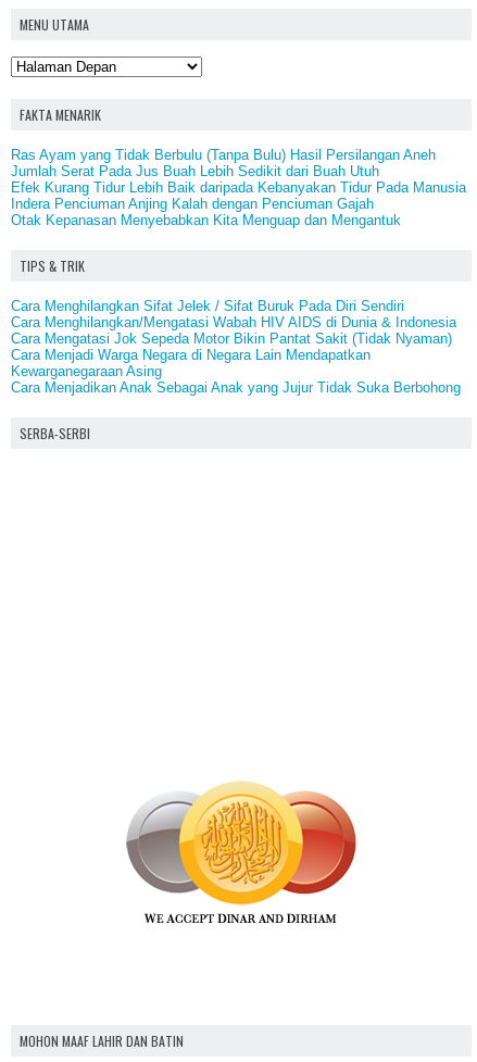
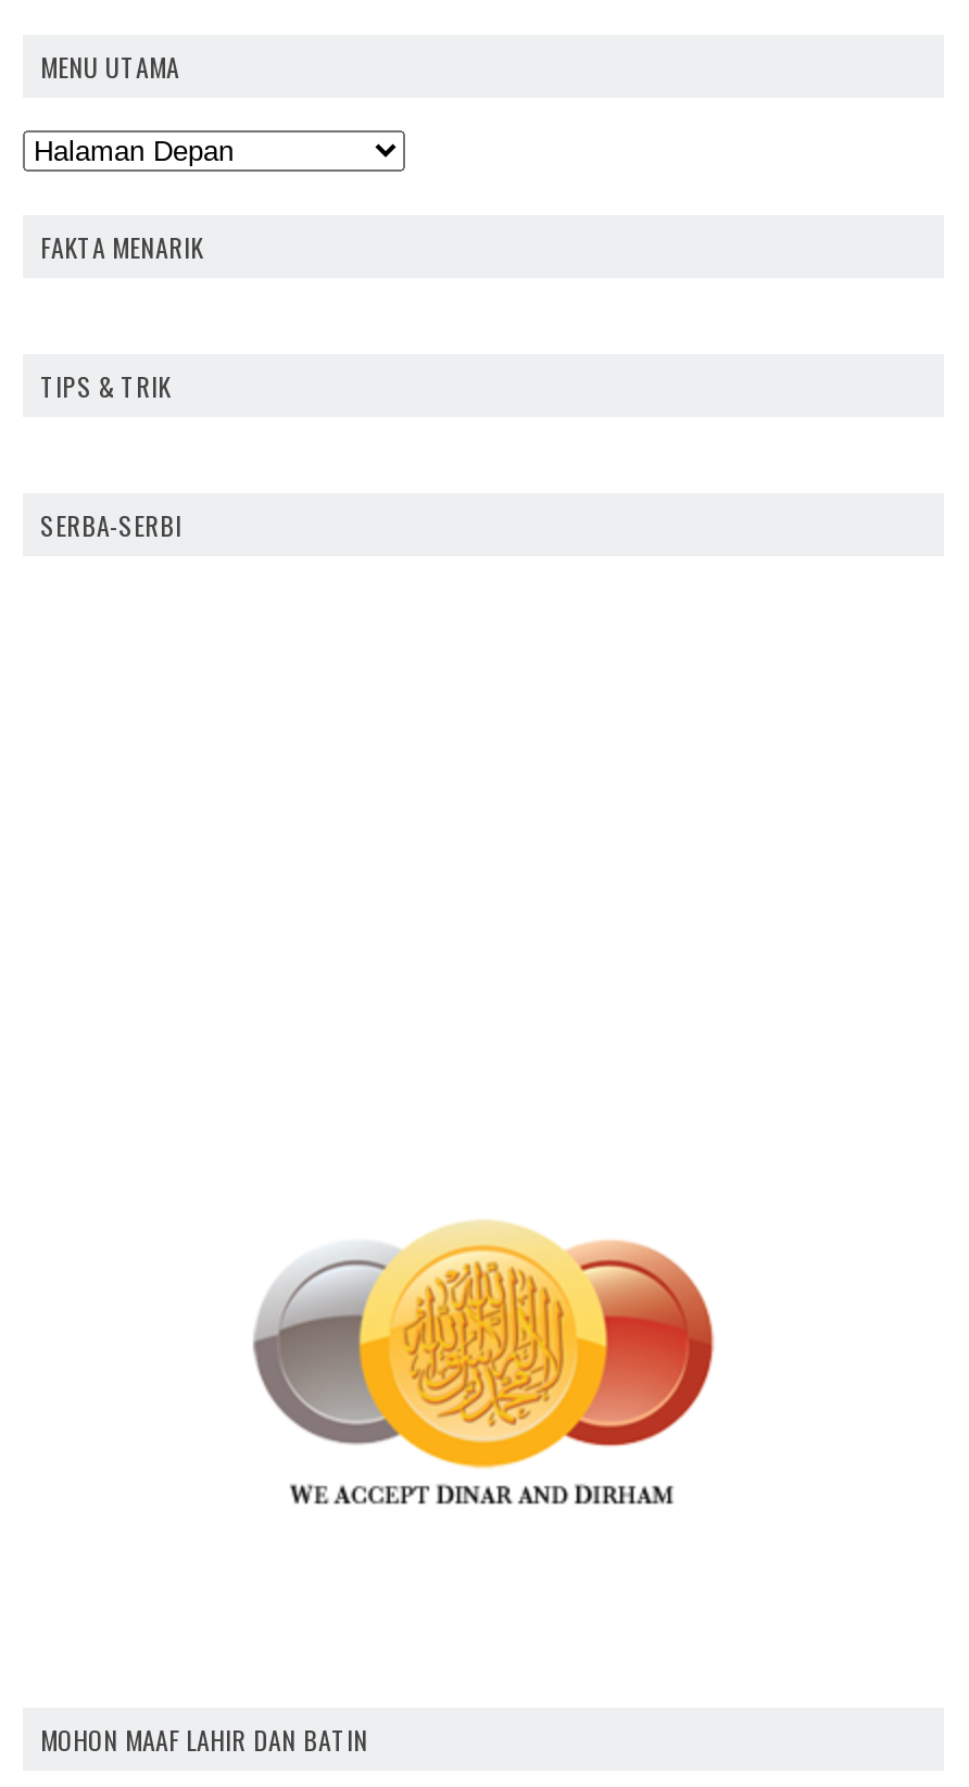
- Ras Ayam yang Tidak Berbulu (Tanpa Bulu) Hasil Persilangan Aneh
- Jumlah Serat Pada Jus Buah Lebih Sedikit dari Buah Utuh
- Efek Kurang Tidur Lebih Baik daripada Kebanyakan Tidur Pada Manusia
- Indera Penciuman Anjing Kalah dengan Penciuman Gajah
- Otak Kepanasan Menyebabkan Kita Menguap dan Mengantuk

- Cara Menghilangkan Sifat Jelek / Sifat Buruk Pada Diri Sendiri
- Cara Menghilangkan/Mengatasi Wabah HIV AIDS di Dunia & Indonesia
- Cara Mengatasi Jok Sepeda Motor Bikin Pantat Sakit (Tidak Nyaman)
- Cara Menjadi Warga Negara di Negara Lain Mendapatkan
- Kewarganegaraan Asing
- Cara Menjadikan Anak Sebagai Anak yang Jujur Tidak Suka Berbohong
